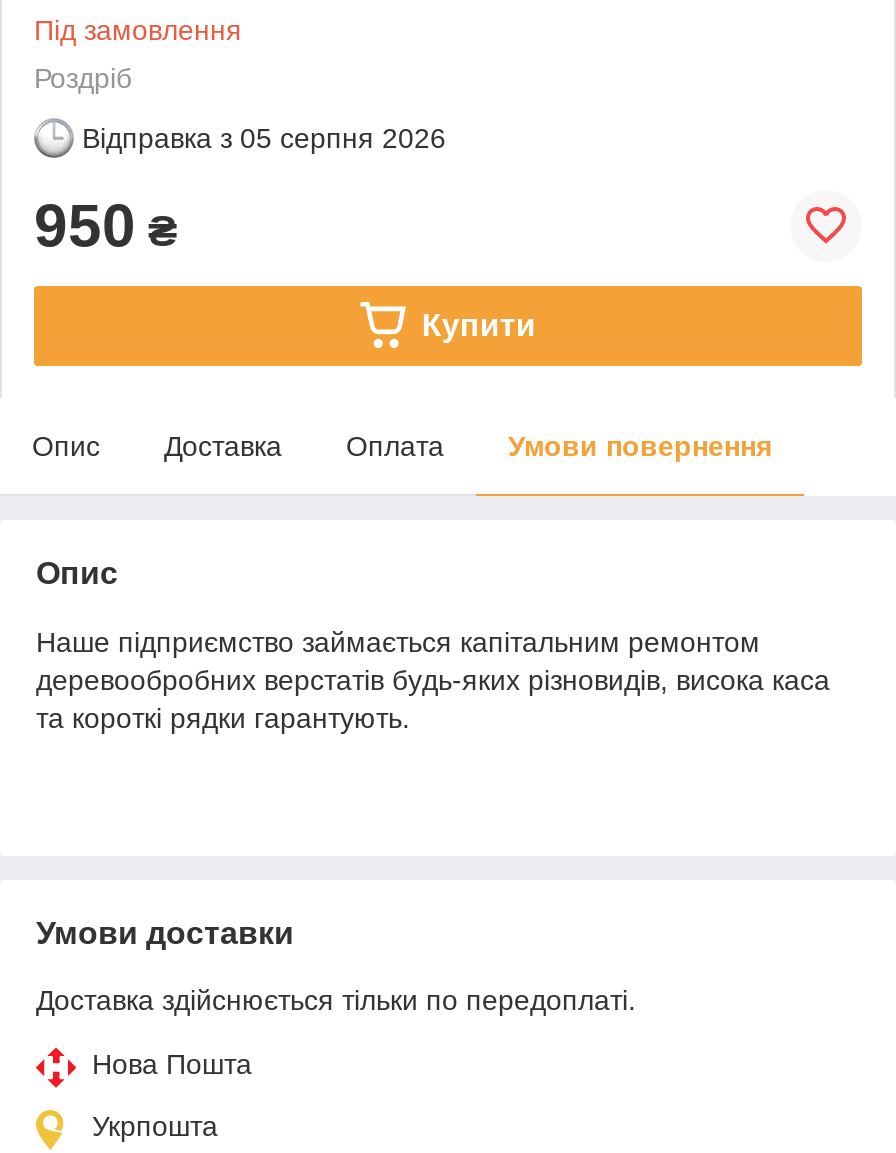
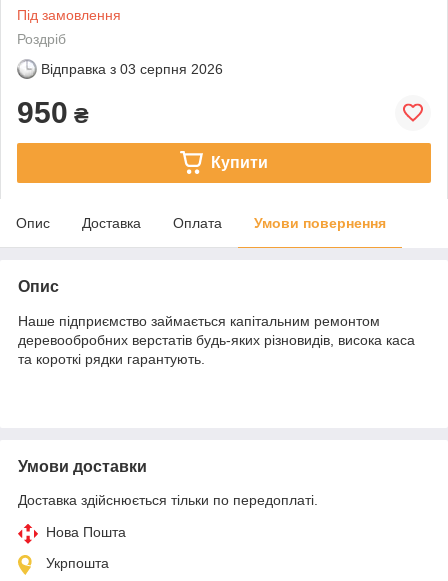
- Відправка з 05 серпня 2026
+ Відправка з 03 серпня 2026
